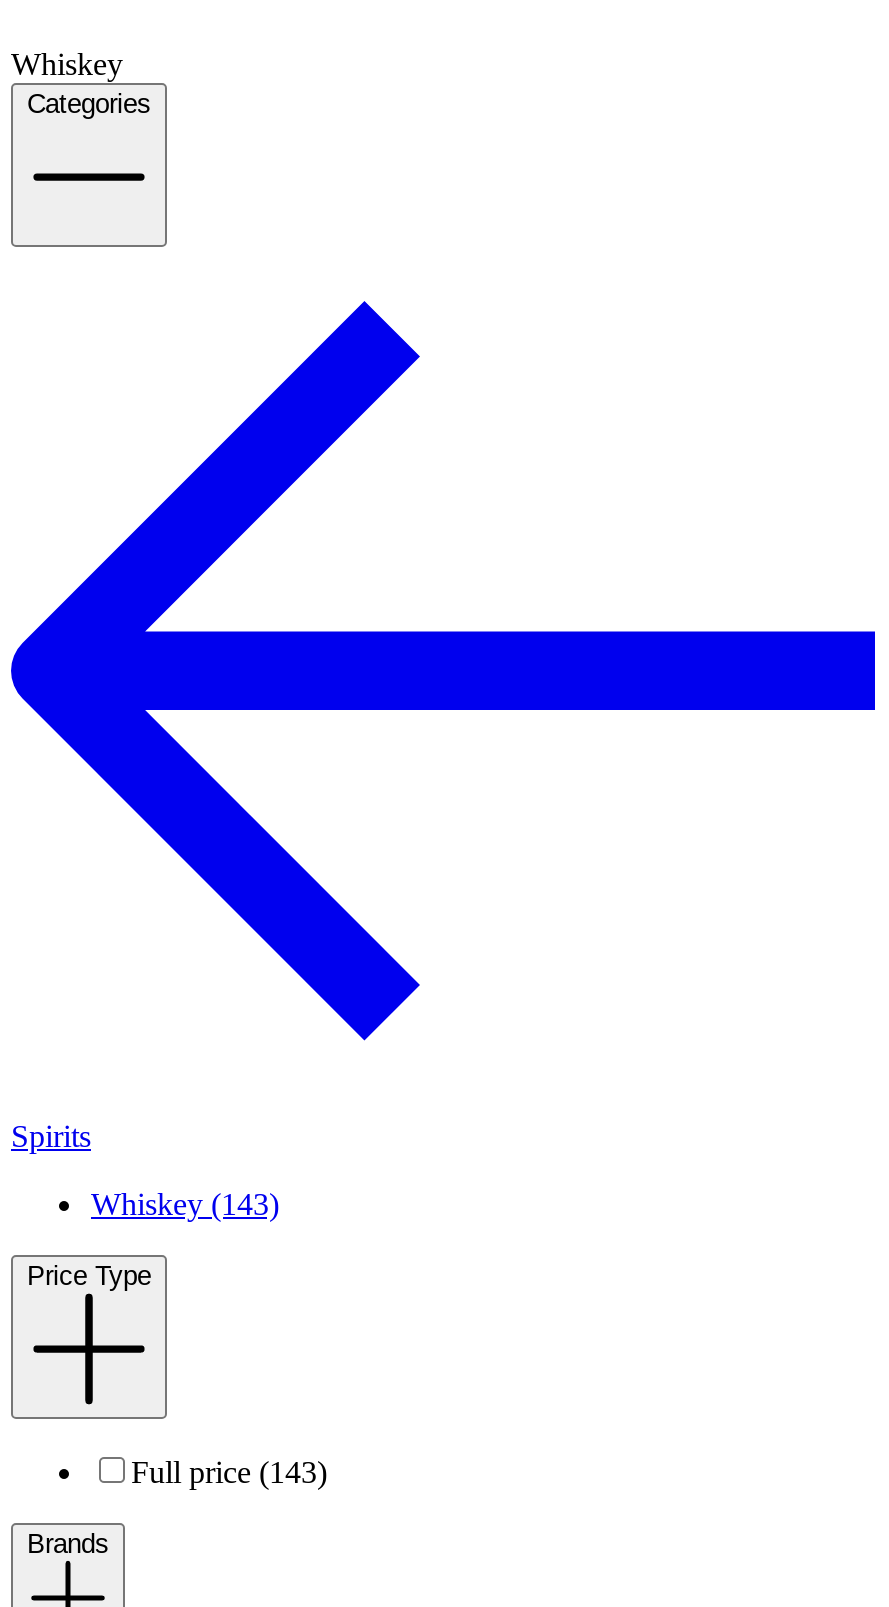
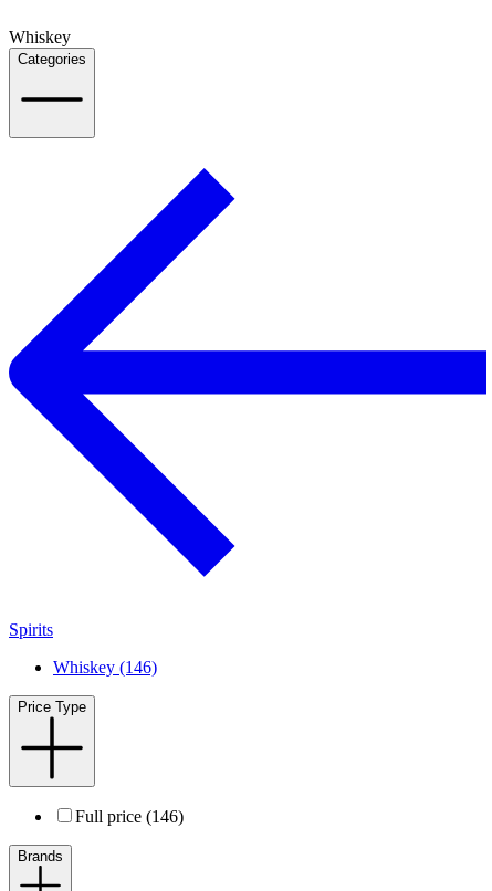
- Whiskey (143)
+ Whiskey (146)

- Full price (143)
+ Full price (146)
